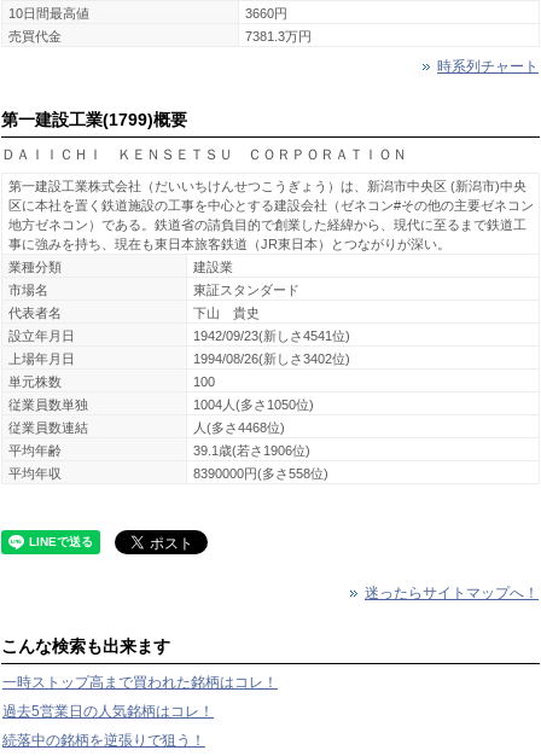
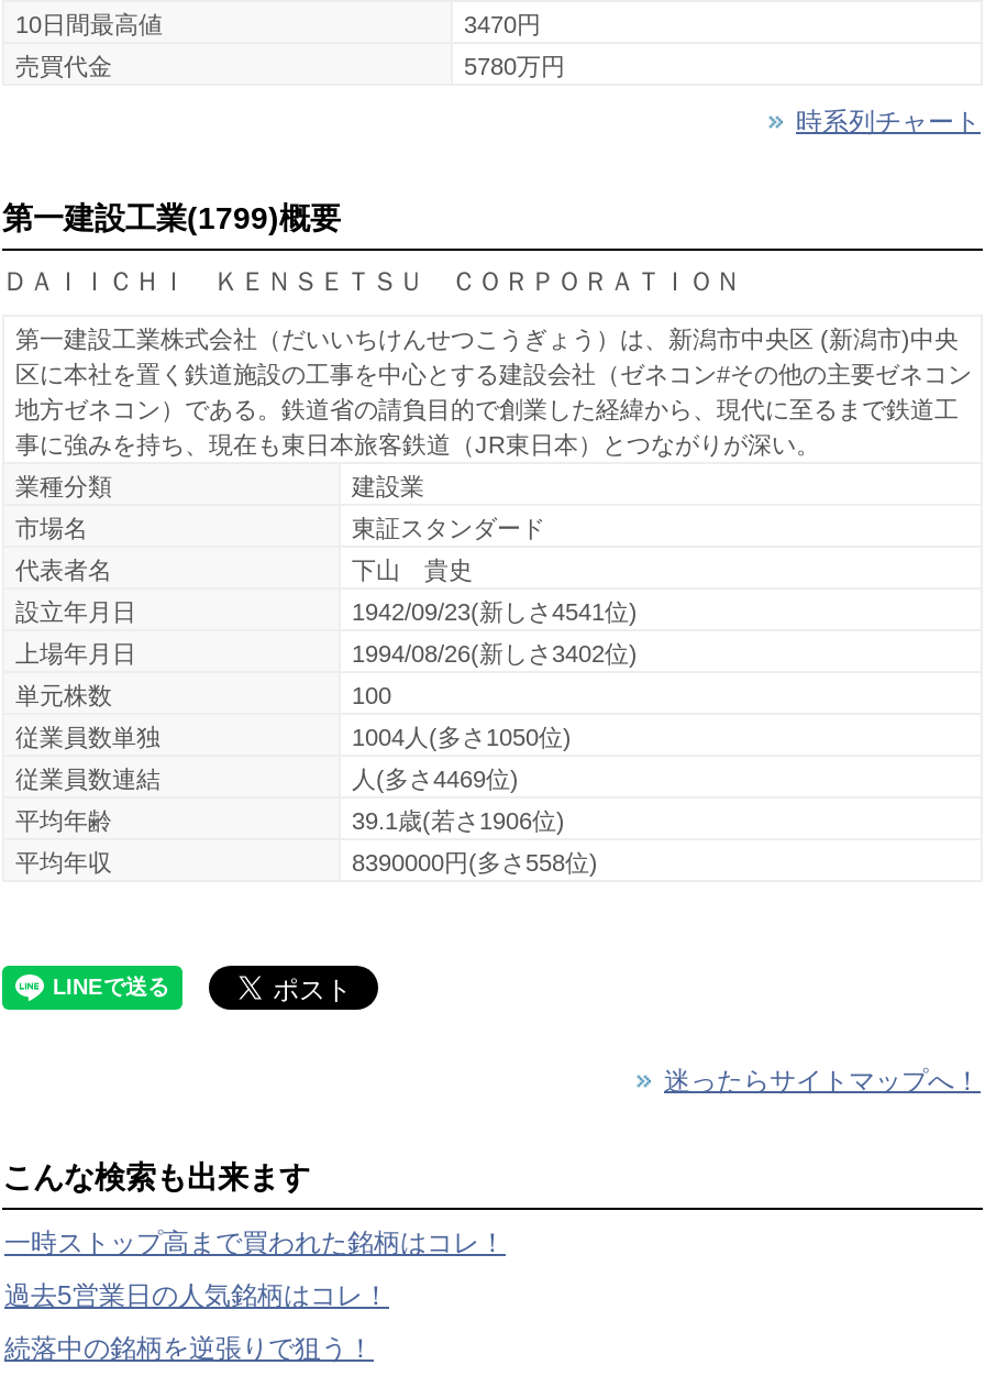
- 3660円
+ 3470円

- 7381.3万円
+ 5780万円

- 人(多さ4468位)
+ 人(多さ4469位)
